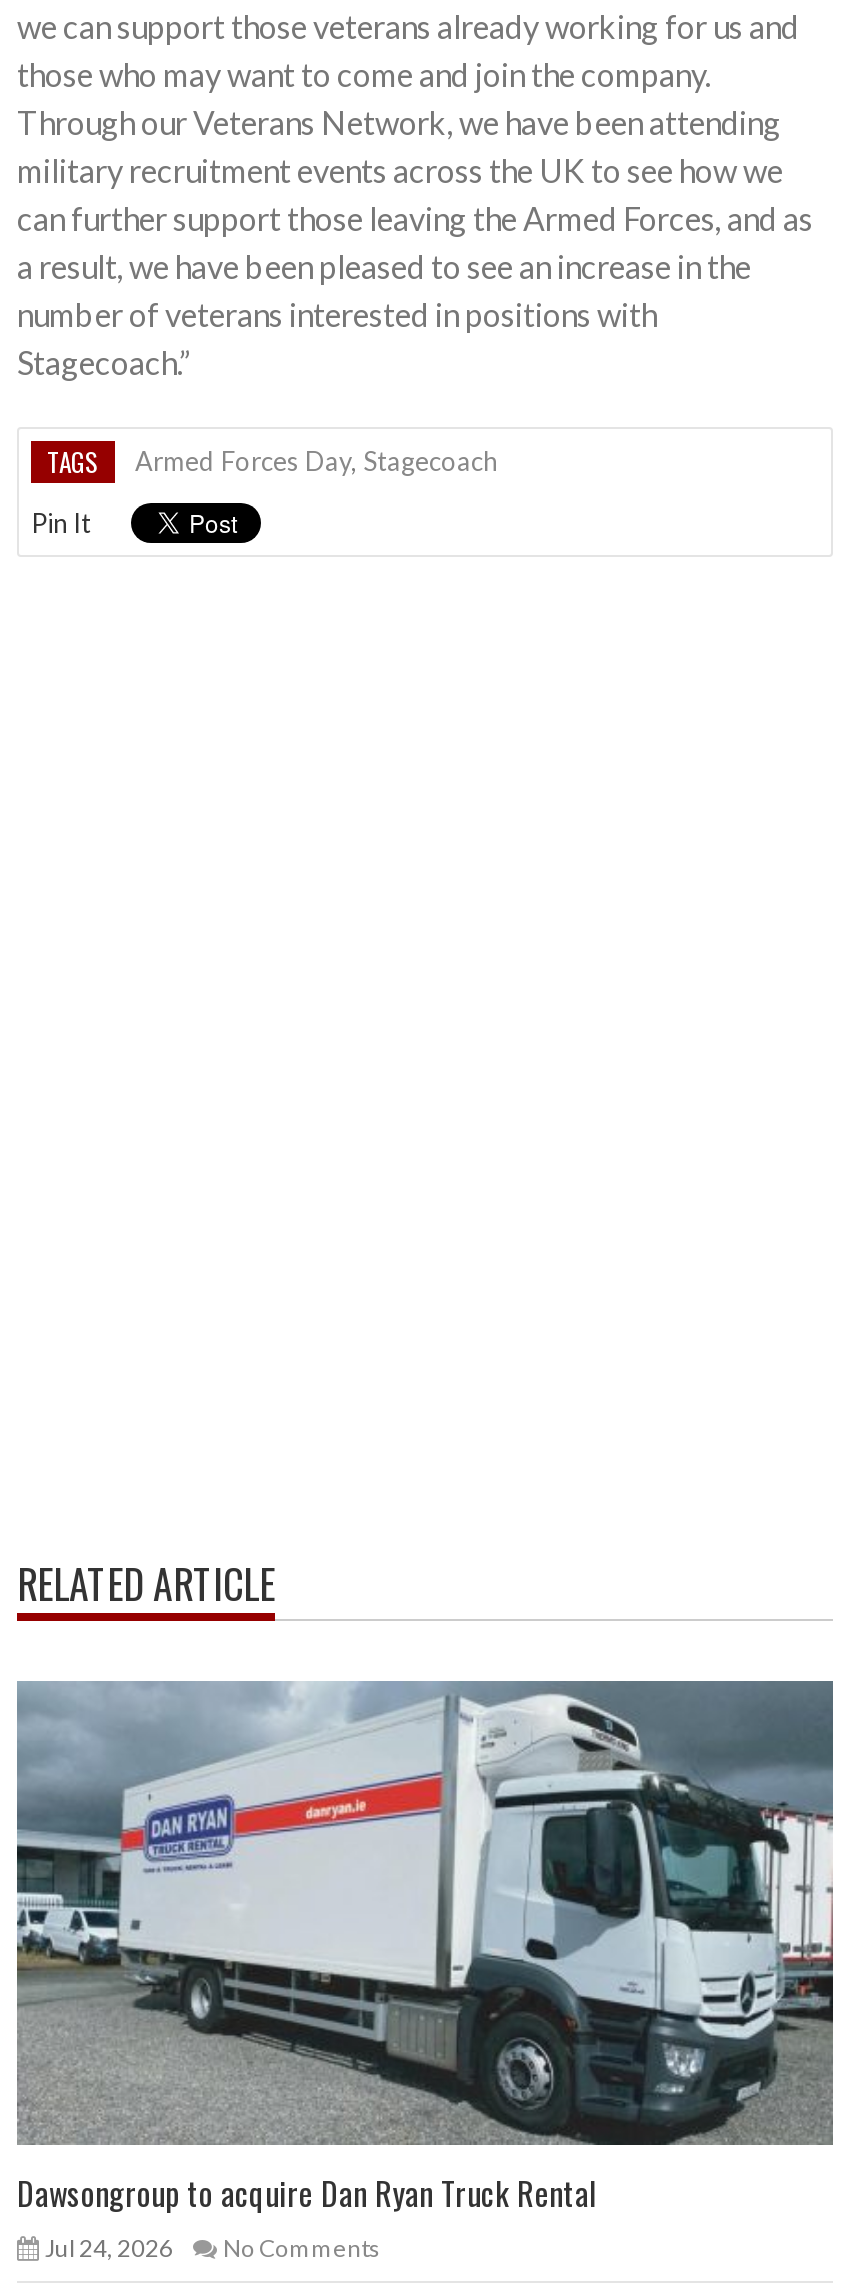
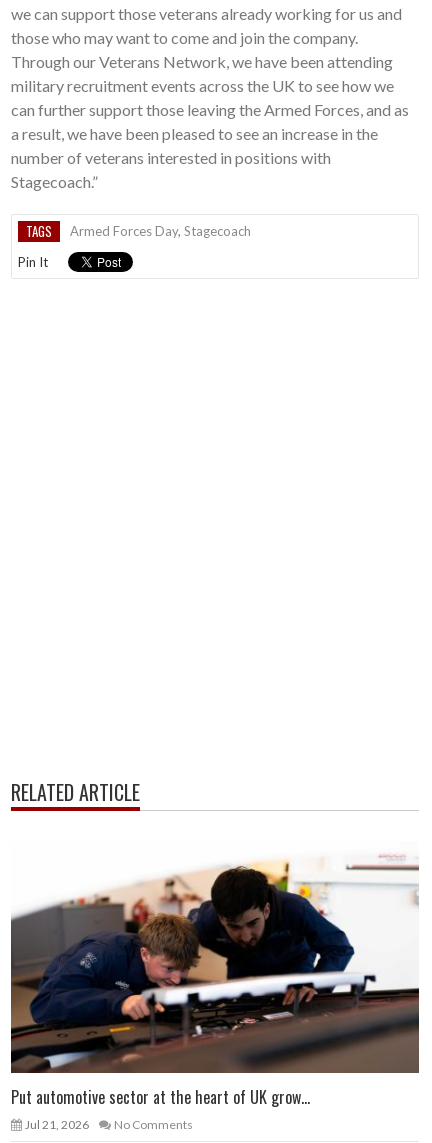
- [image]
- Dawsongroup to acquire Dan Ryan Truck Rental
- Jul 24, 2026
+ [image]
+ Put automotive sector at the heart of UK grow...
+ Jul 21, 2026
